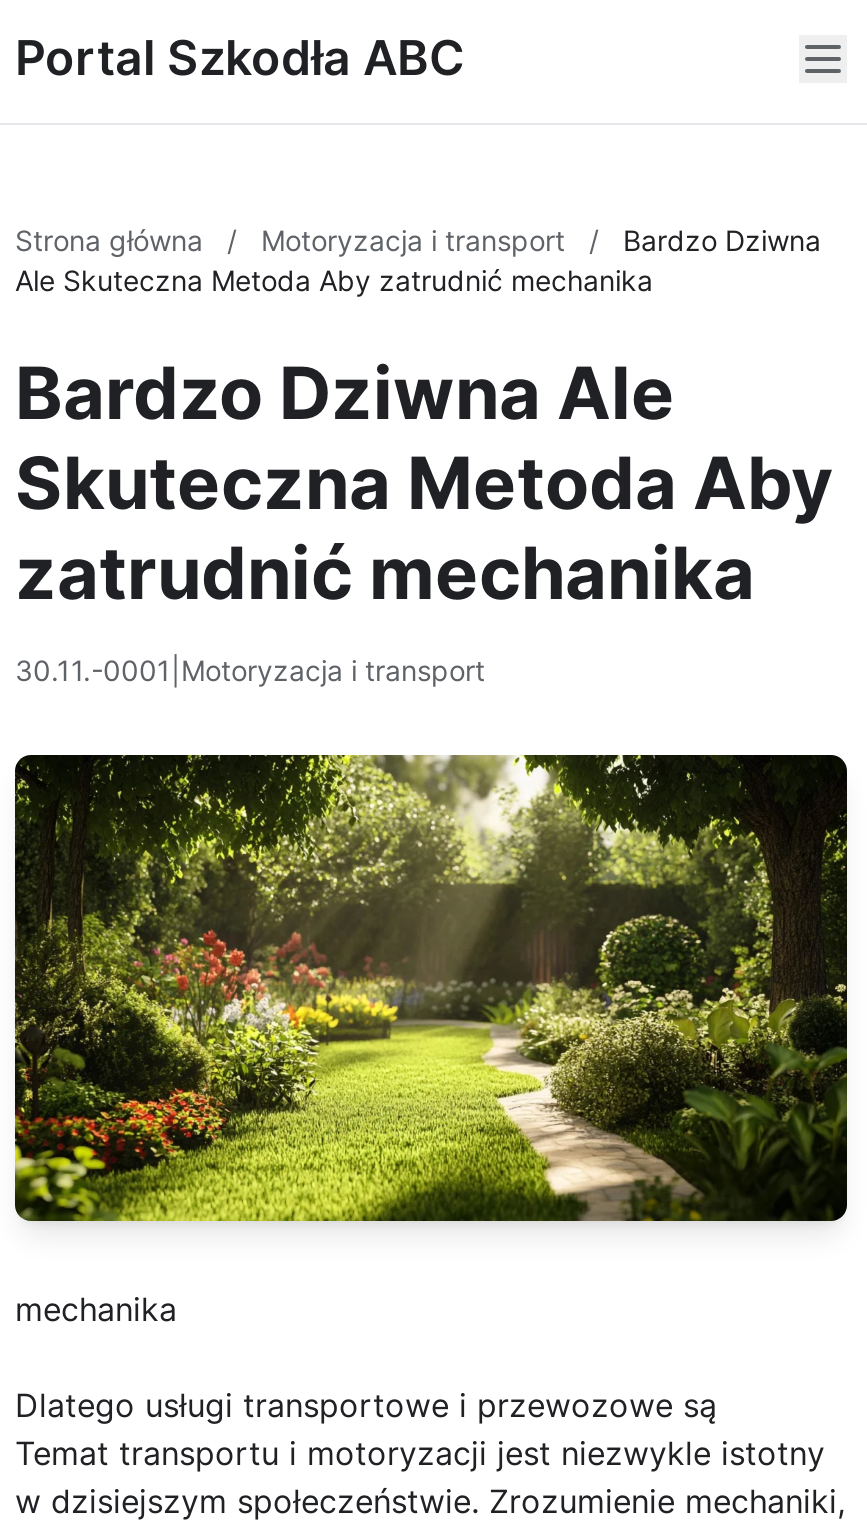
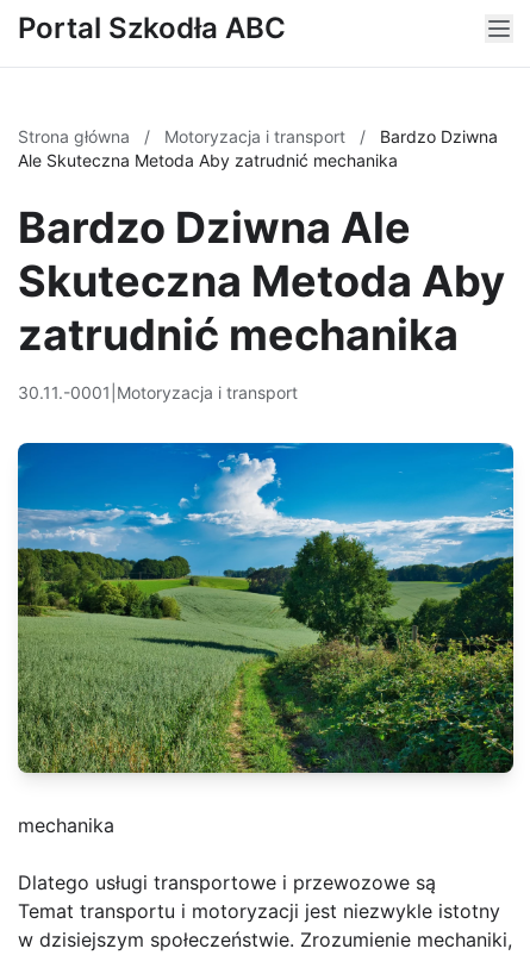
- [image]
+ [image]
